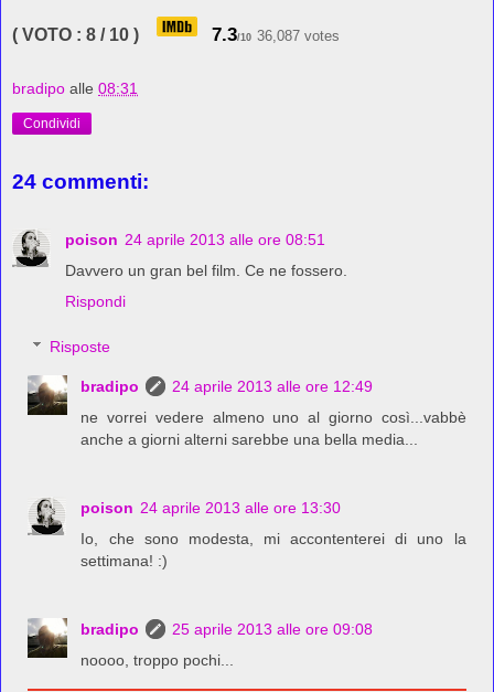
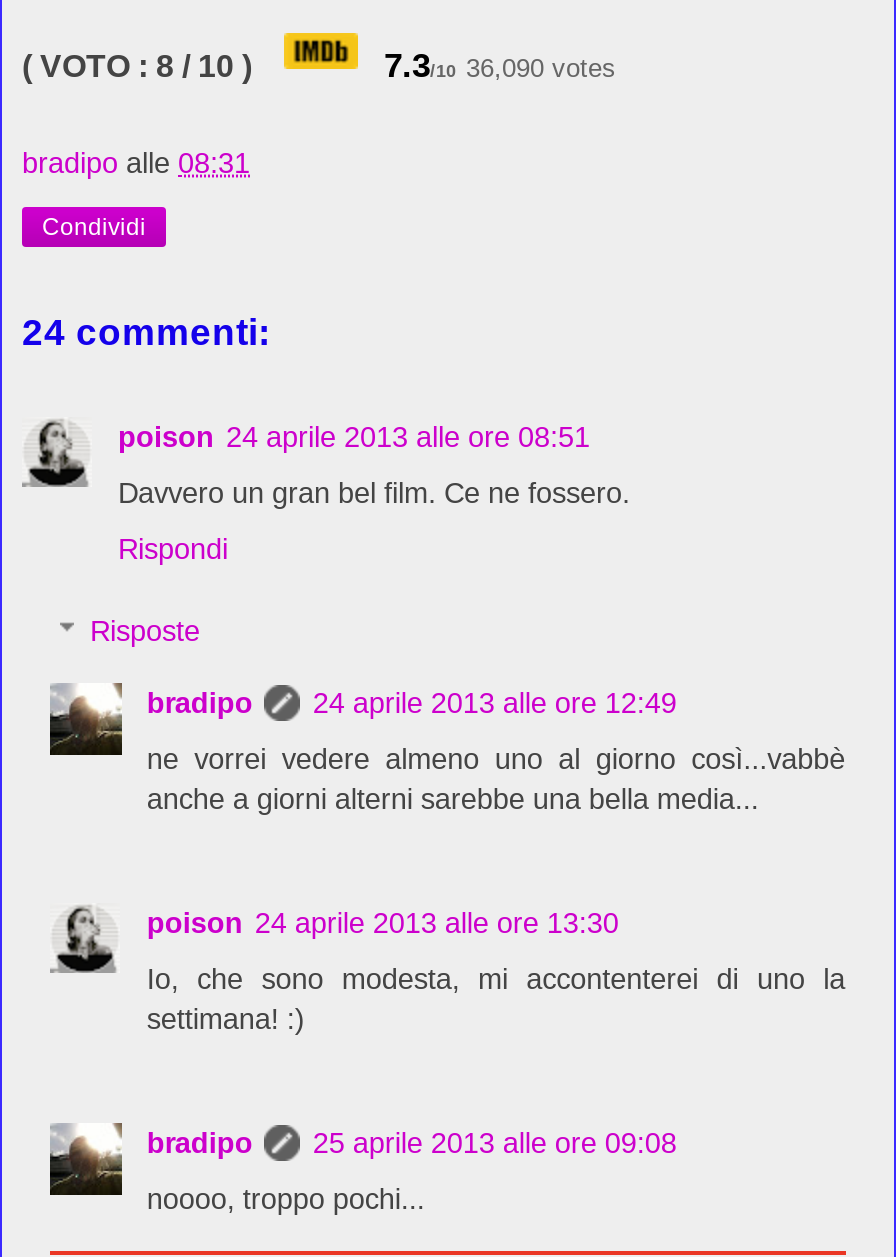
- 7.3/10 36,087 votes
+ 7.3/10 36,090 votes
